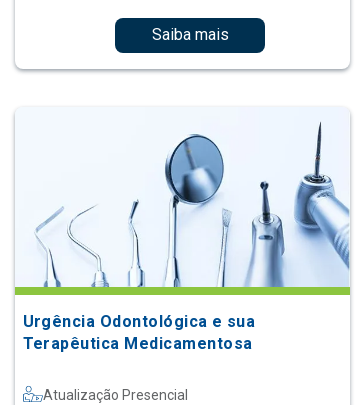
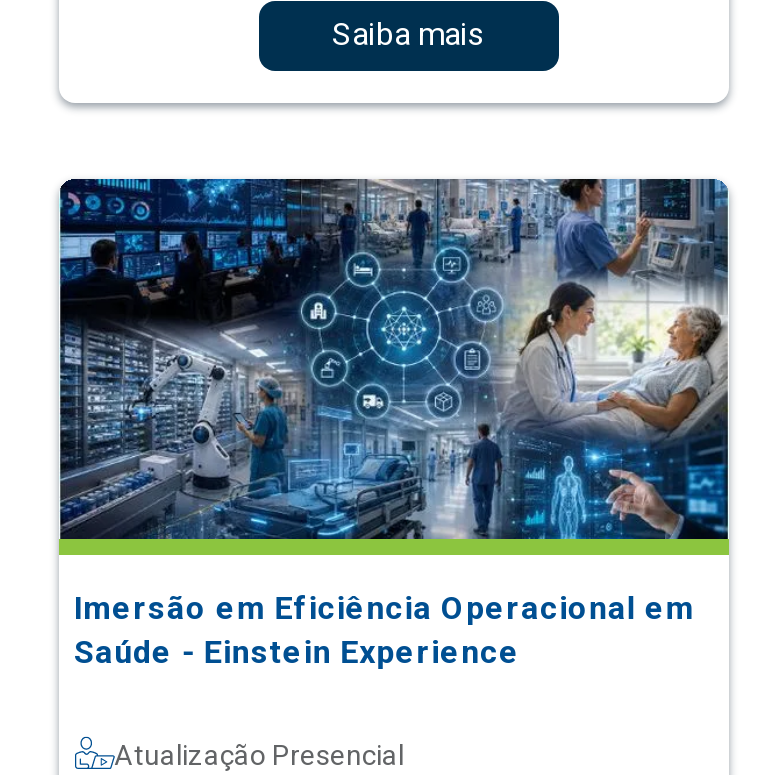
- [image]
- Urgência Odontológica e sua
- Terapêutica Medicamentosa
+ [image]
+ Imersão em Eficiência Operacional em
+ Saúde - Einstein Experience
